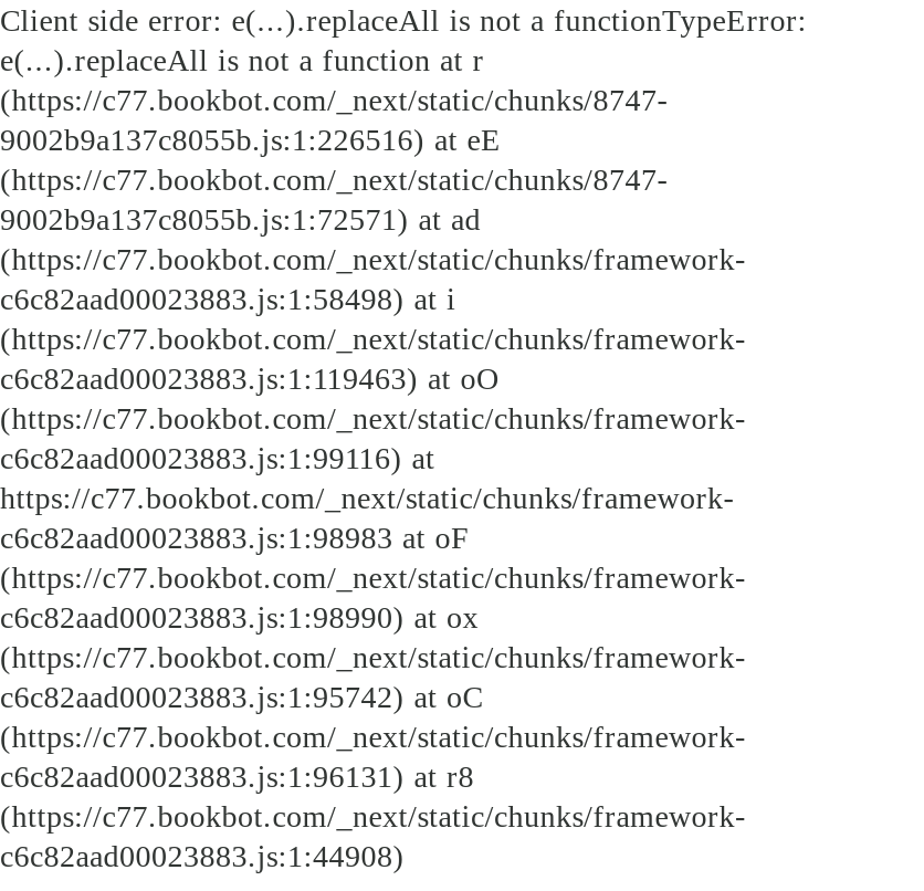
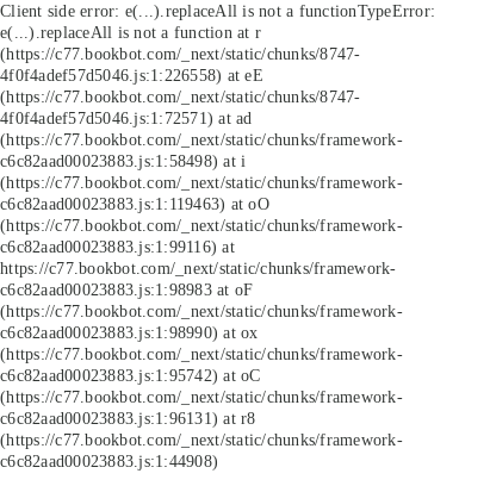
- 9002b9a137c8055b.js:1:226516) at eE
+ 4f0f4adef57d5046.js:1:226558) at eE

- 9002b9a137c8055b.js:1:72571) at ad
+ 4f0f4adef57d5046.js:1:72571) at ad
